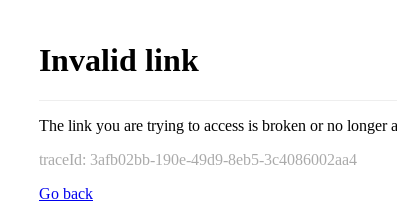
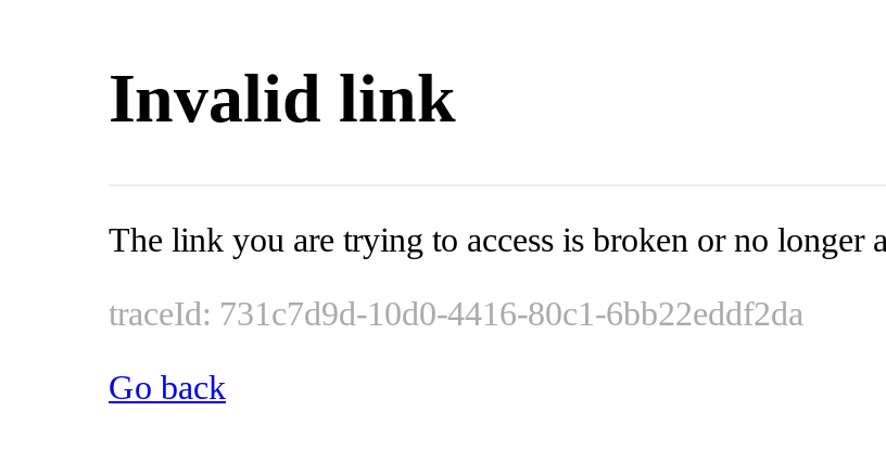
- traceId: 3afb02bb-190e-49d9-8eb5-3c4086002aa4
+ traceId: 731c7d9d-10d0-4416-80c1-6bb22eddf2da
